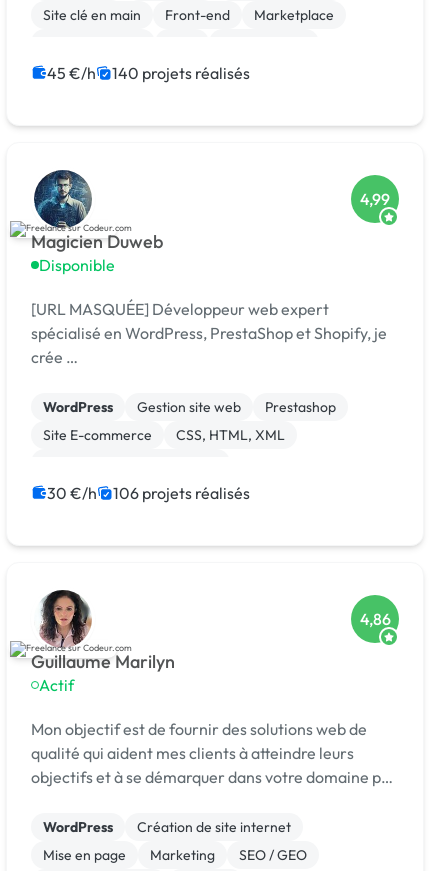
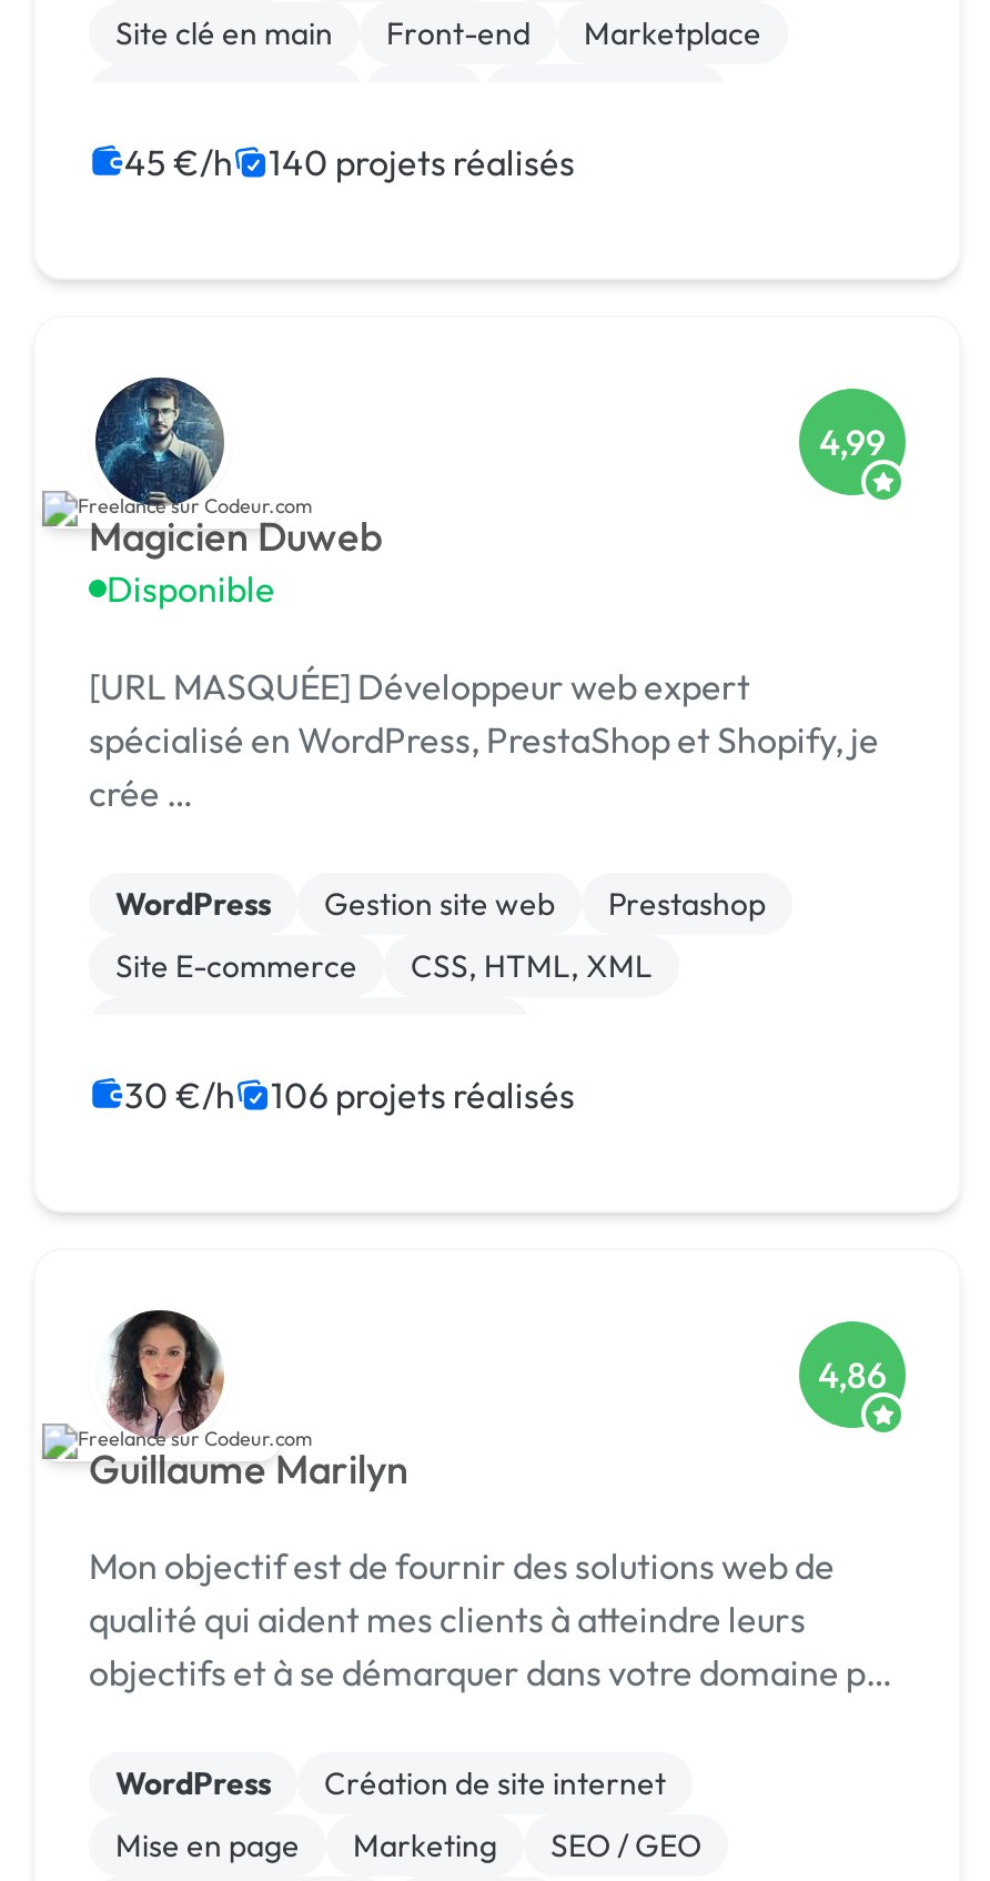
- Actif
